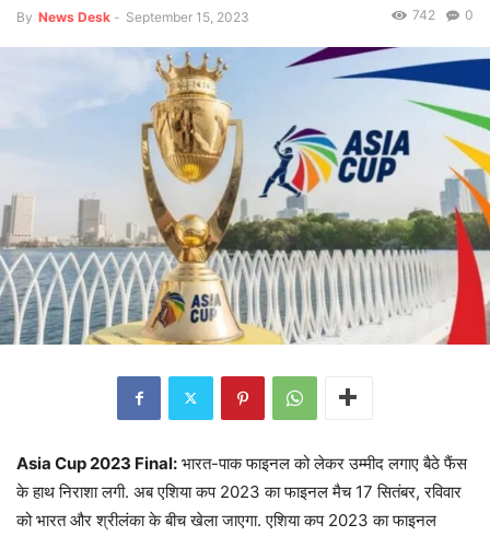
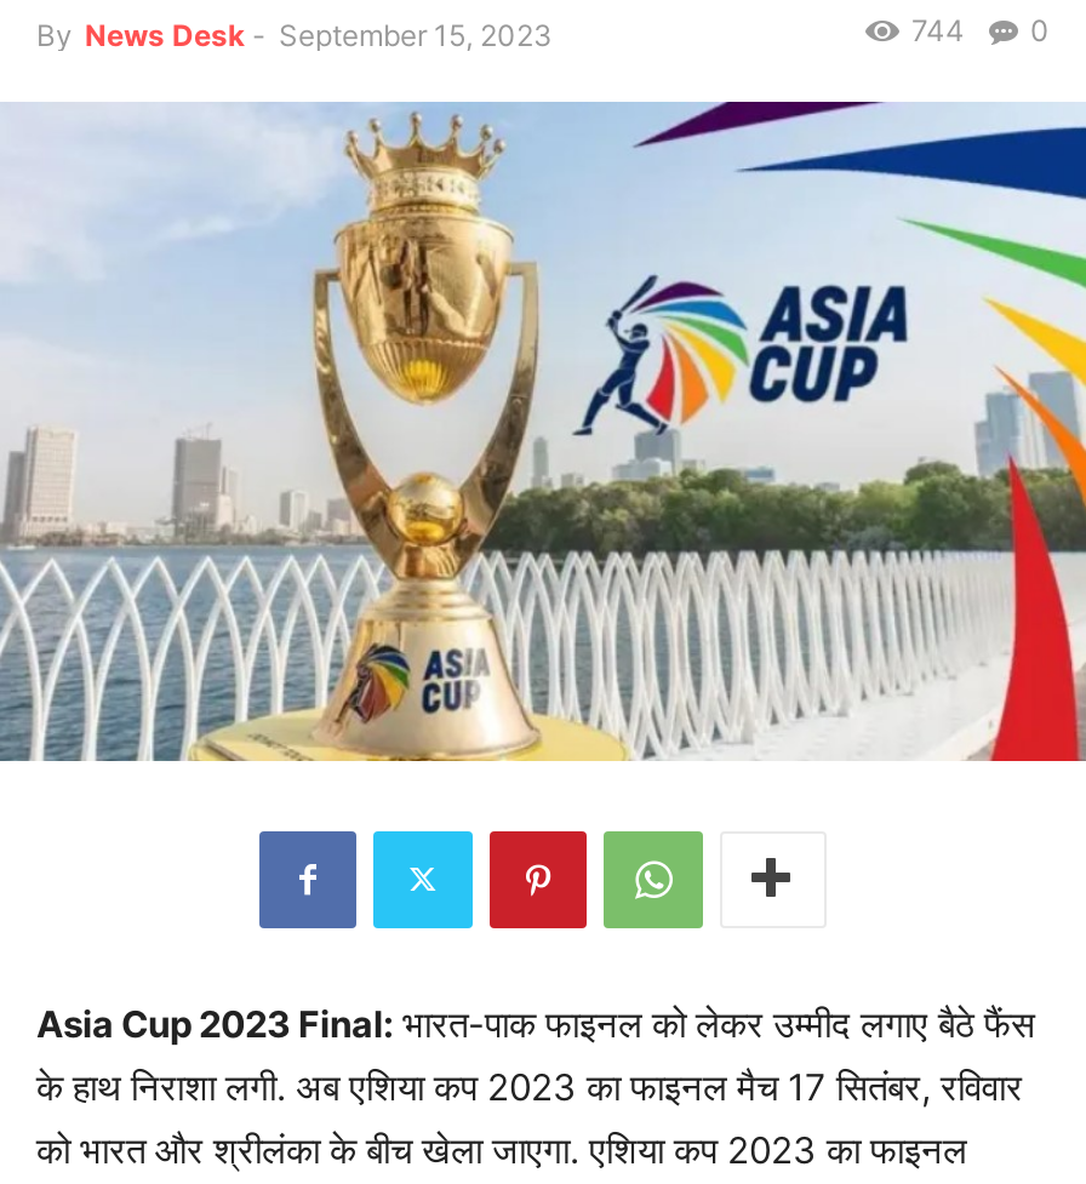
- 742 0
+ 744 0
